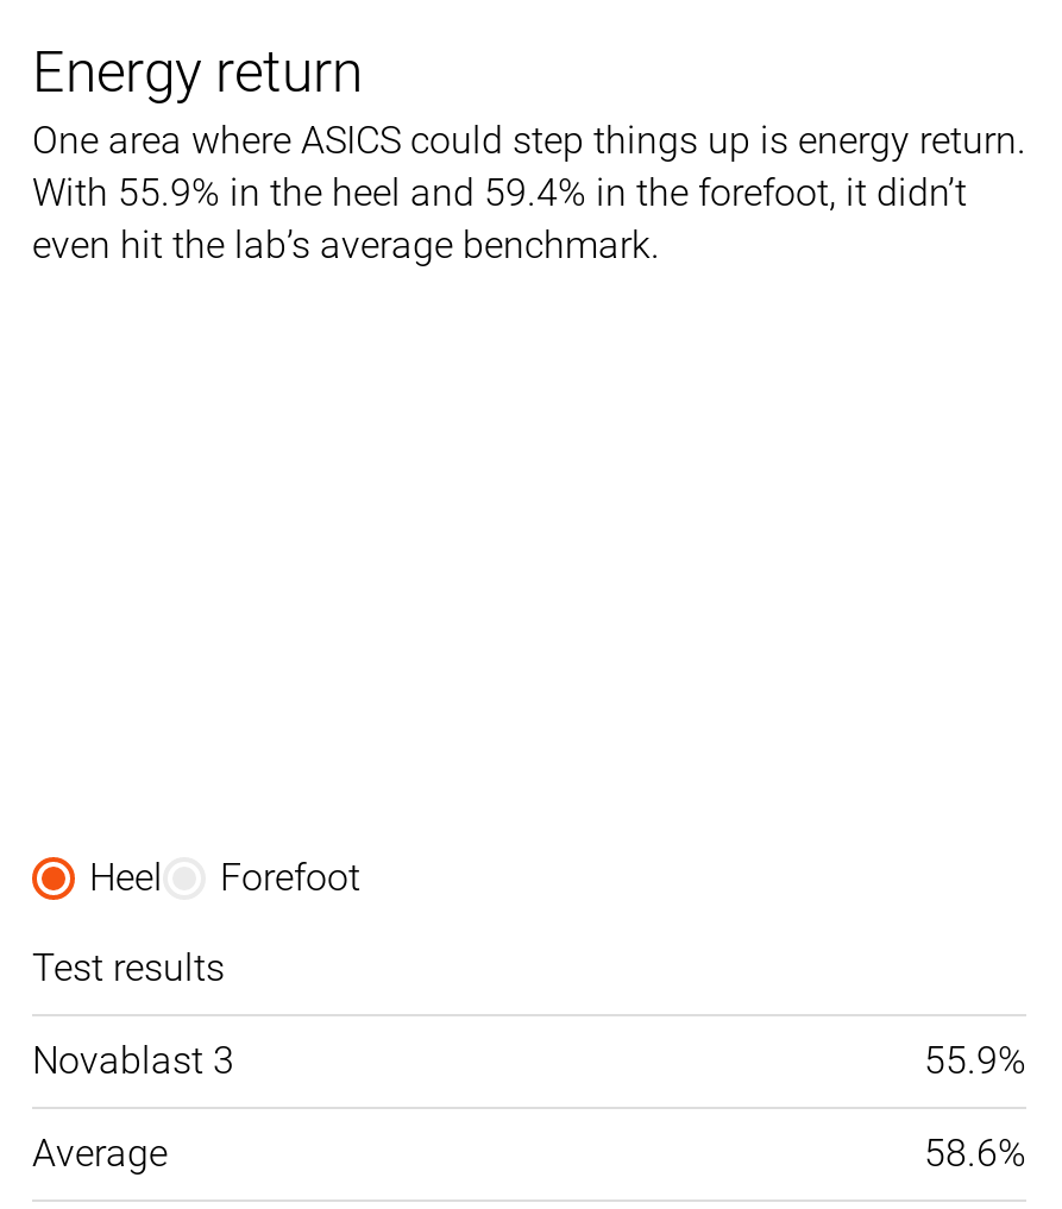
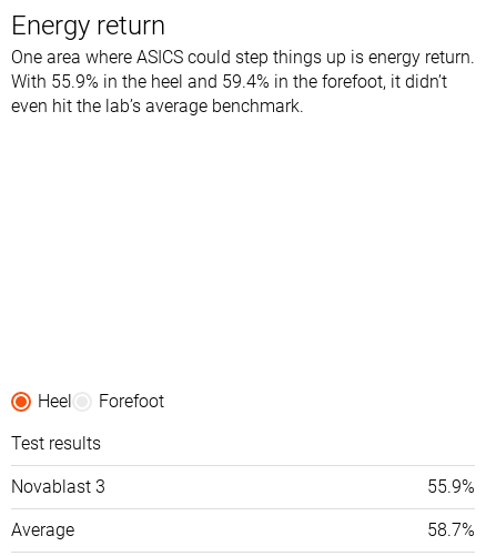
- 58.6%
+ 58.7%
